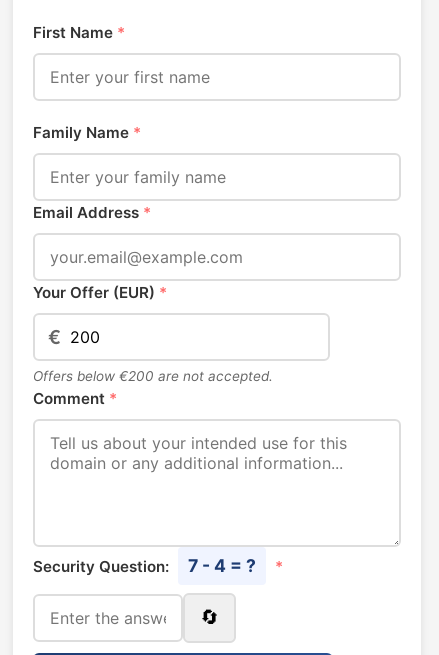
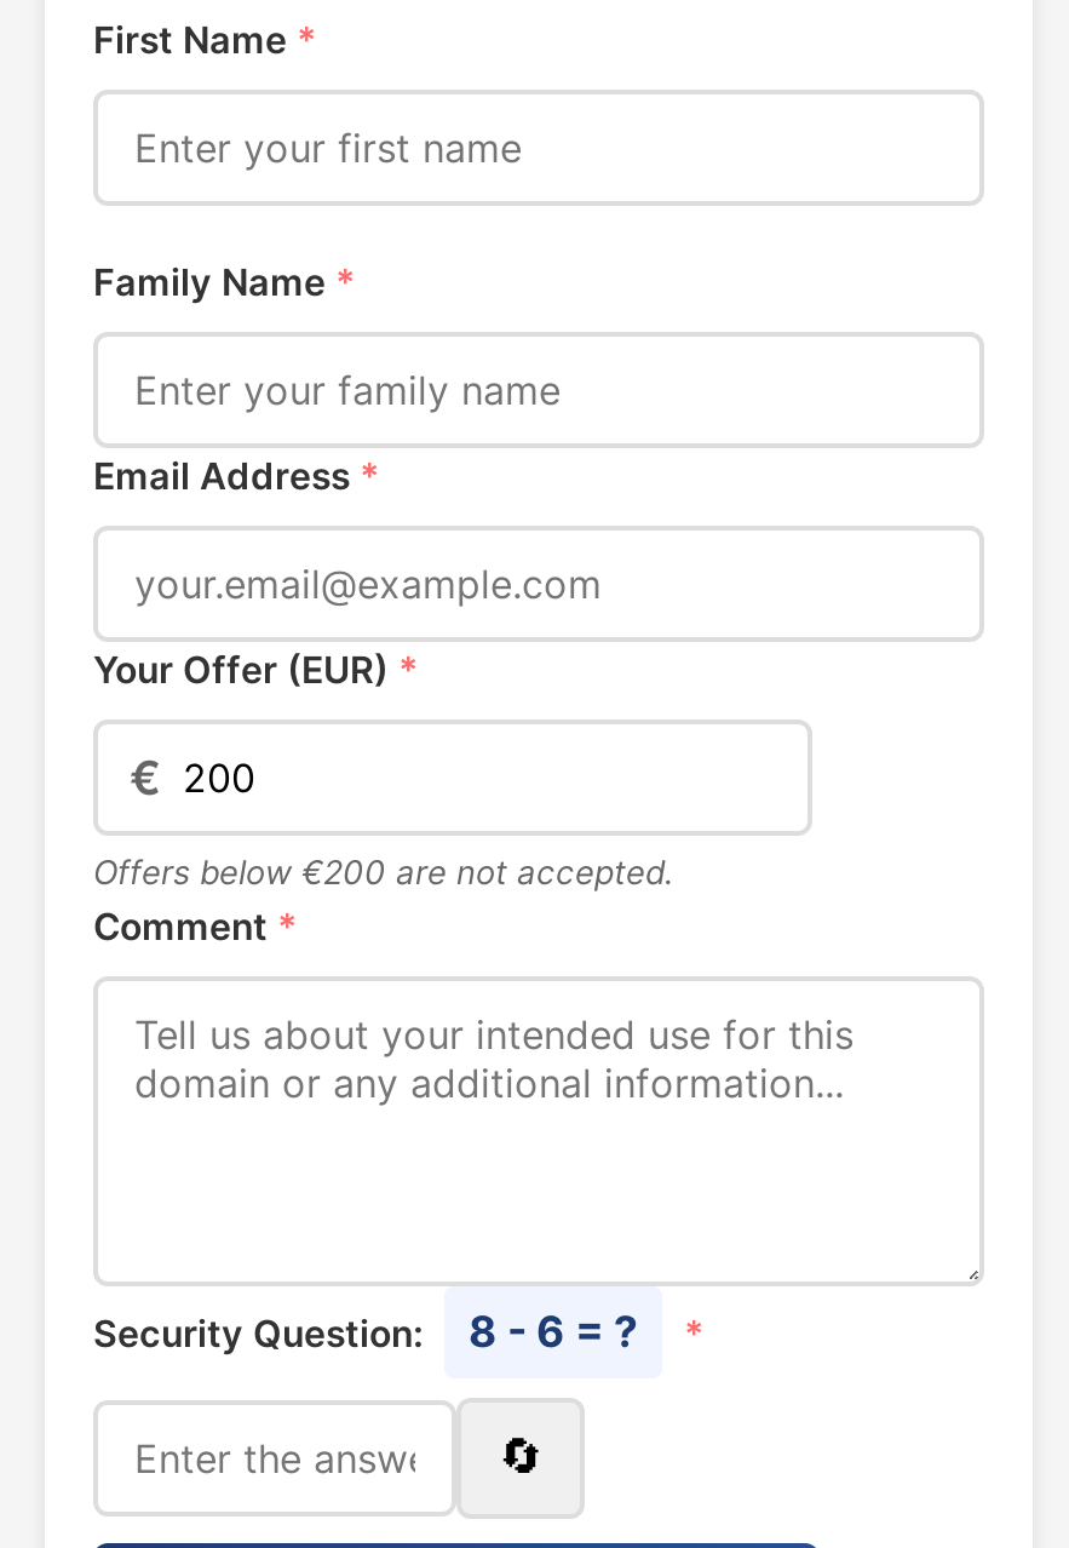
- 7 - 4 = ?
+ 8 - 6 = ?
